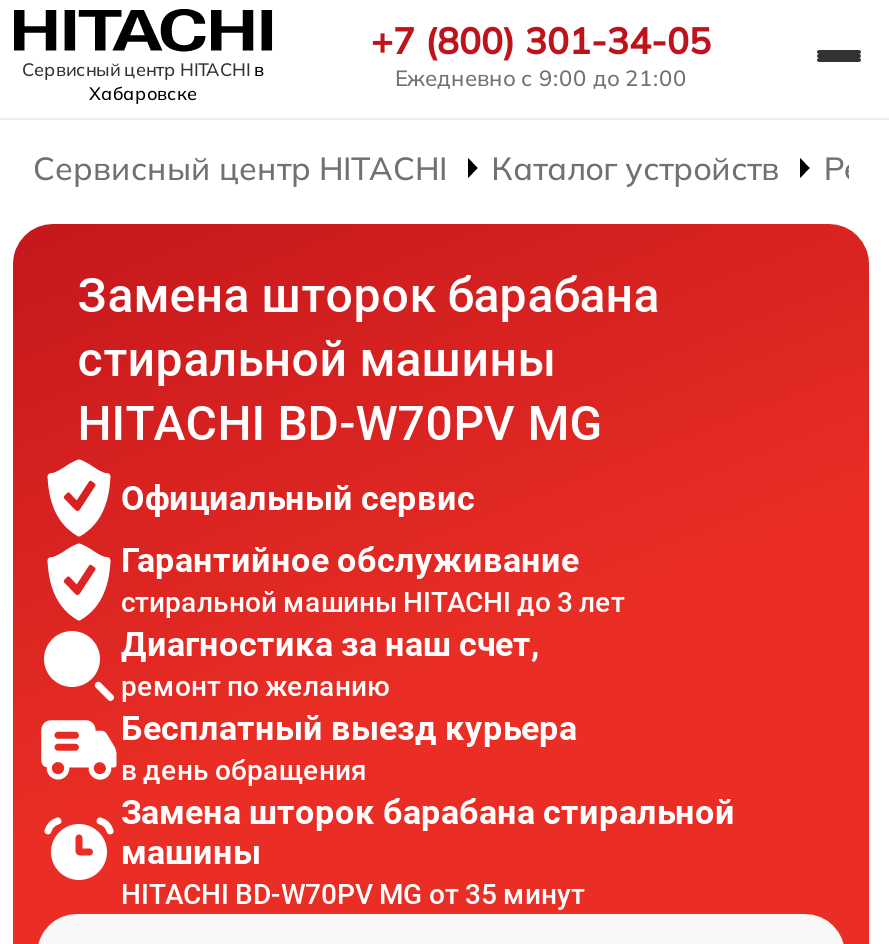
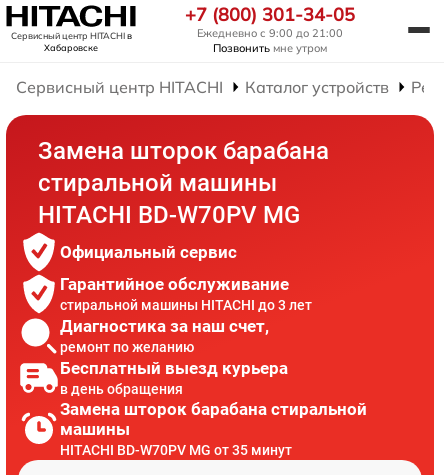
+ Позвонить мне утром
